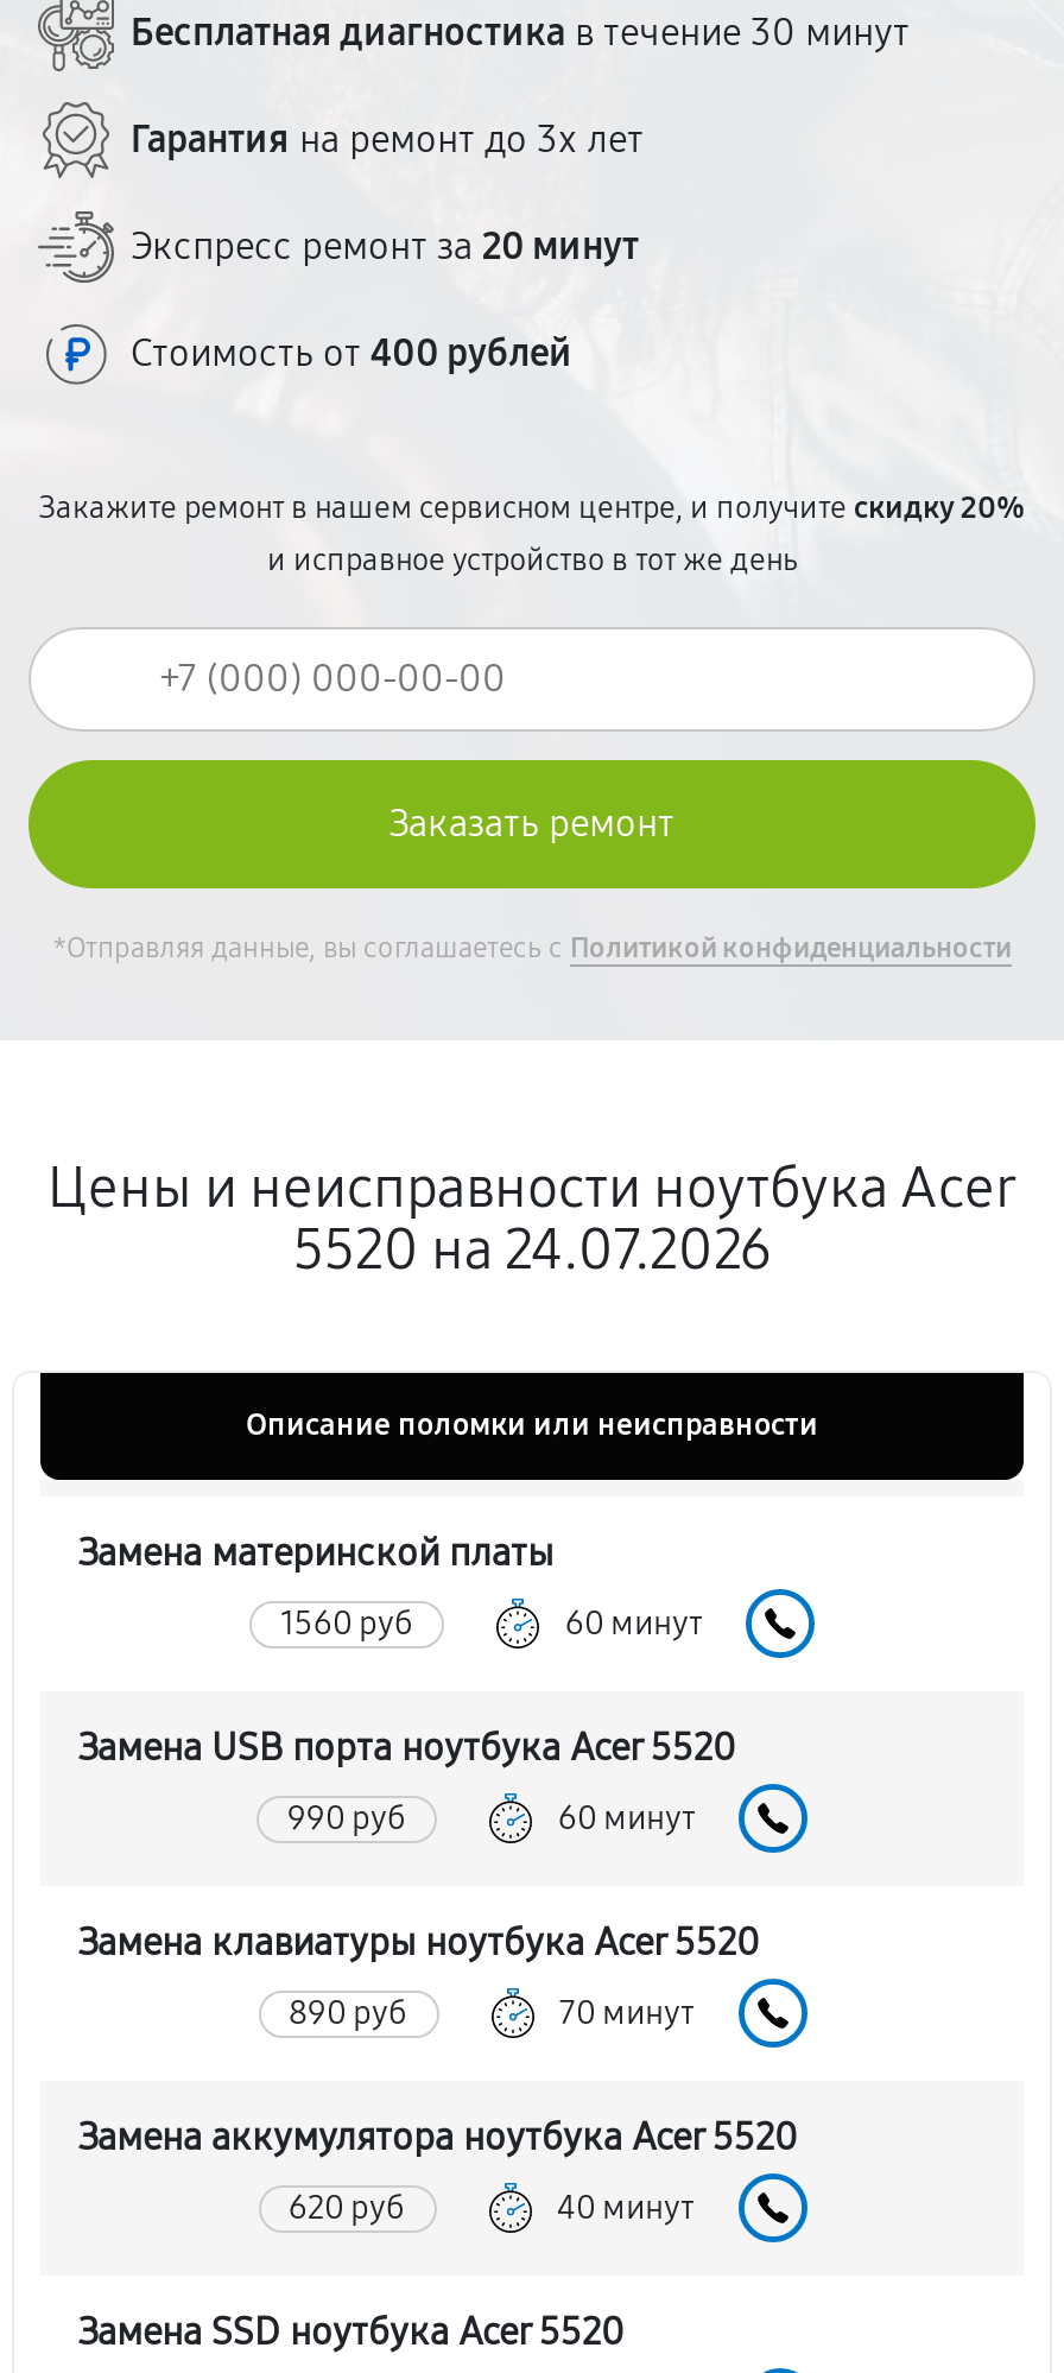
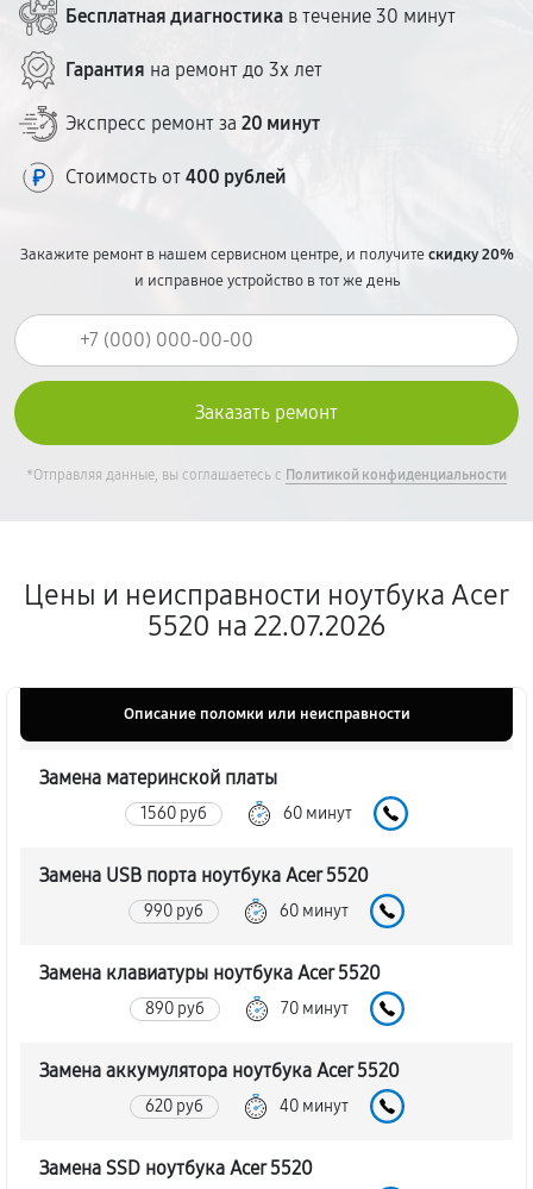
- 5520 на 24.07.2026
+ 5520 на 22.07.2026
